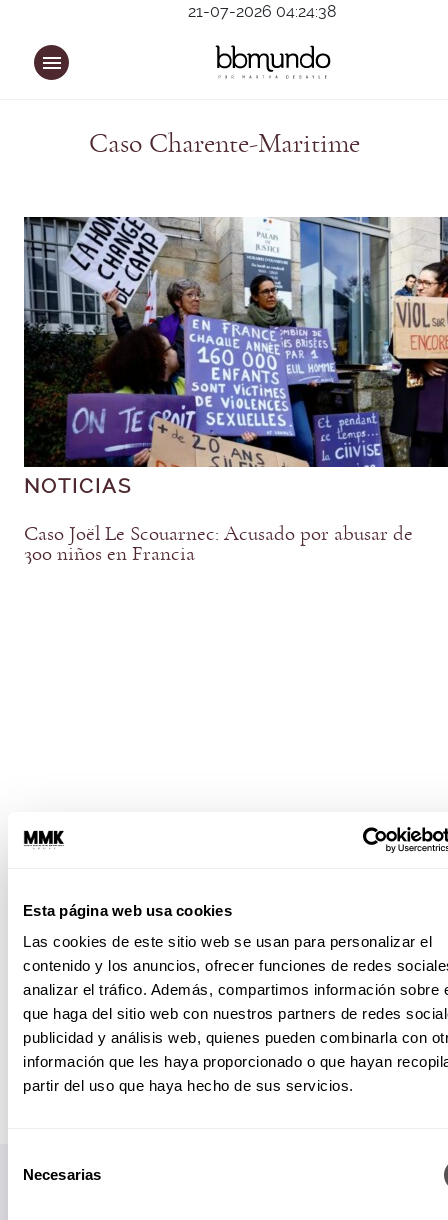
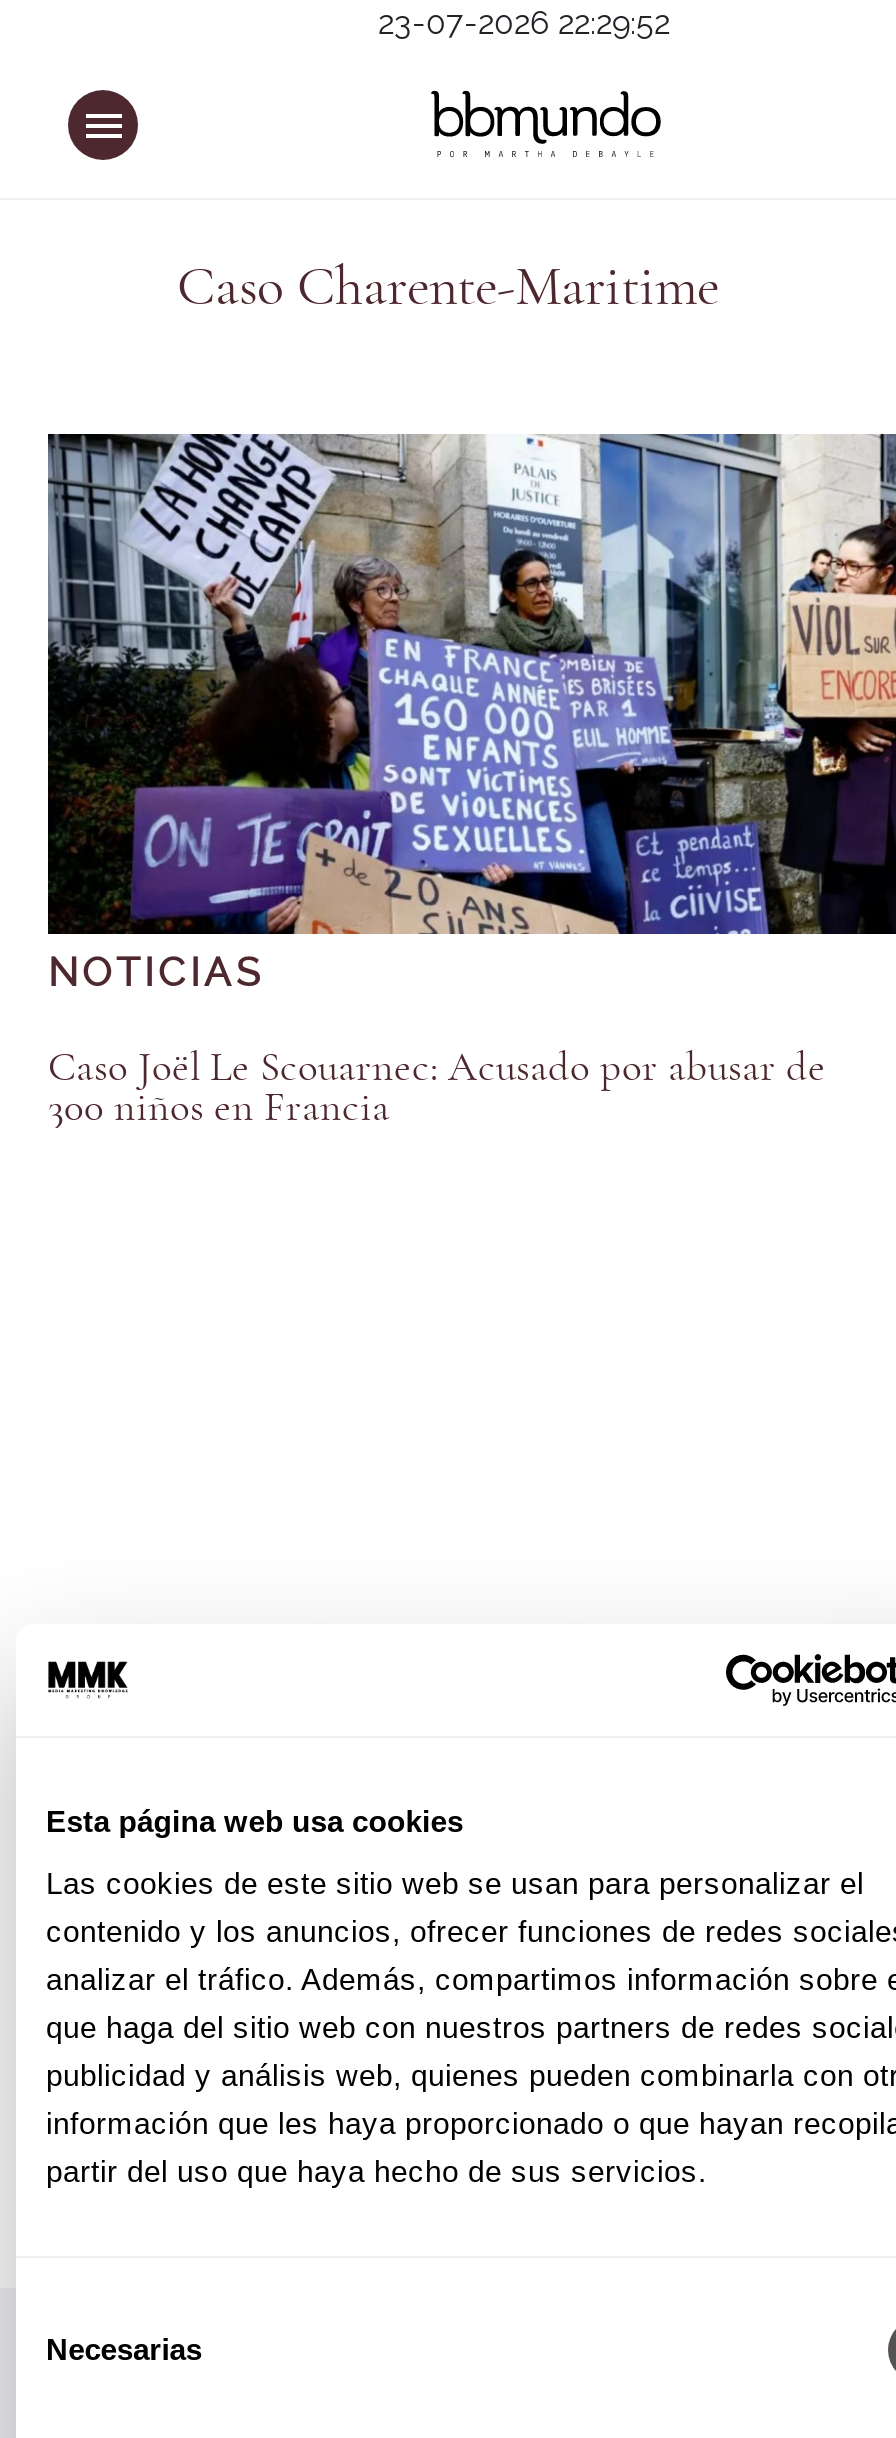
- 21-07-2026 04:24:38
+ 23-07-2026 22:29:52
